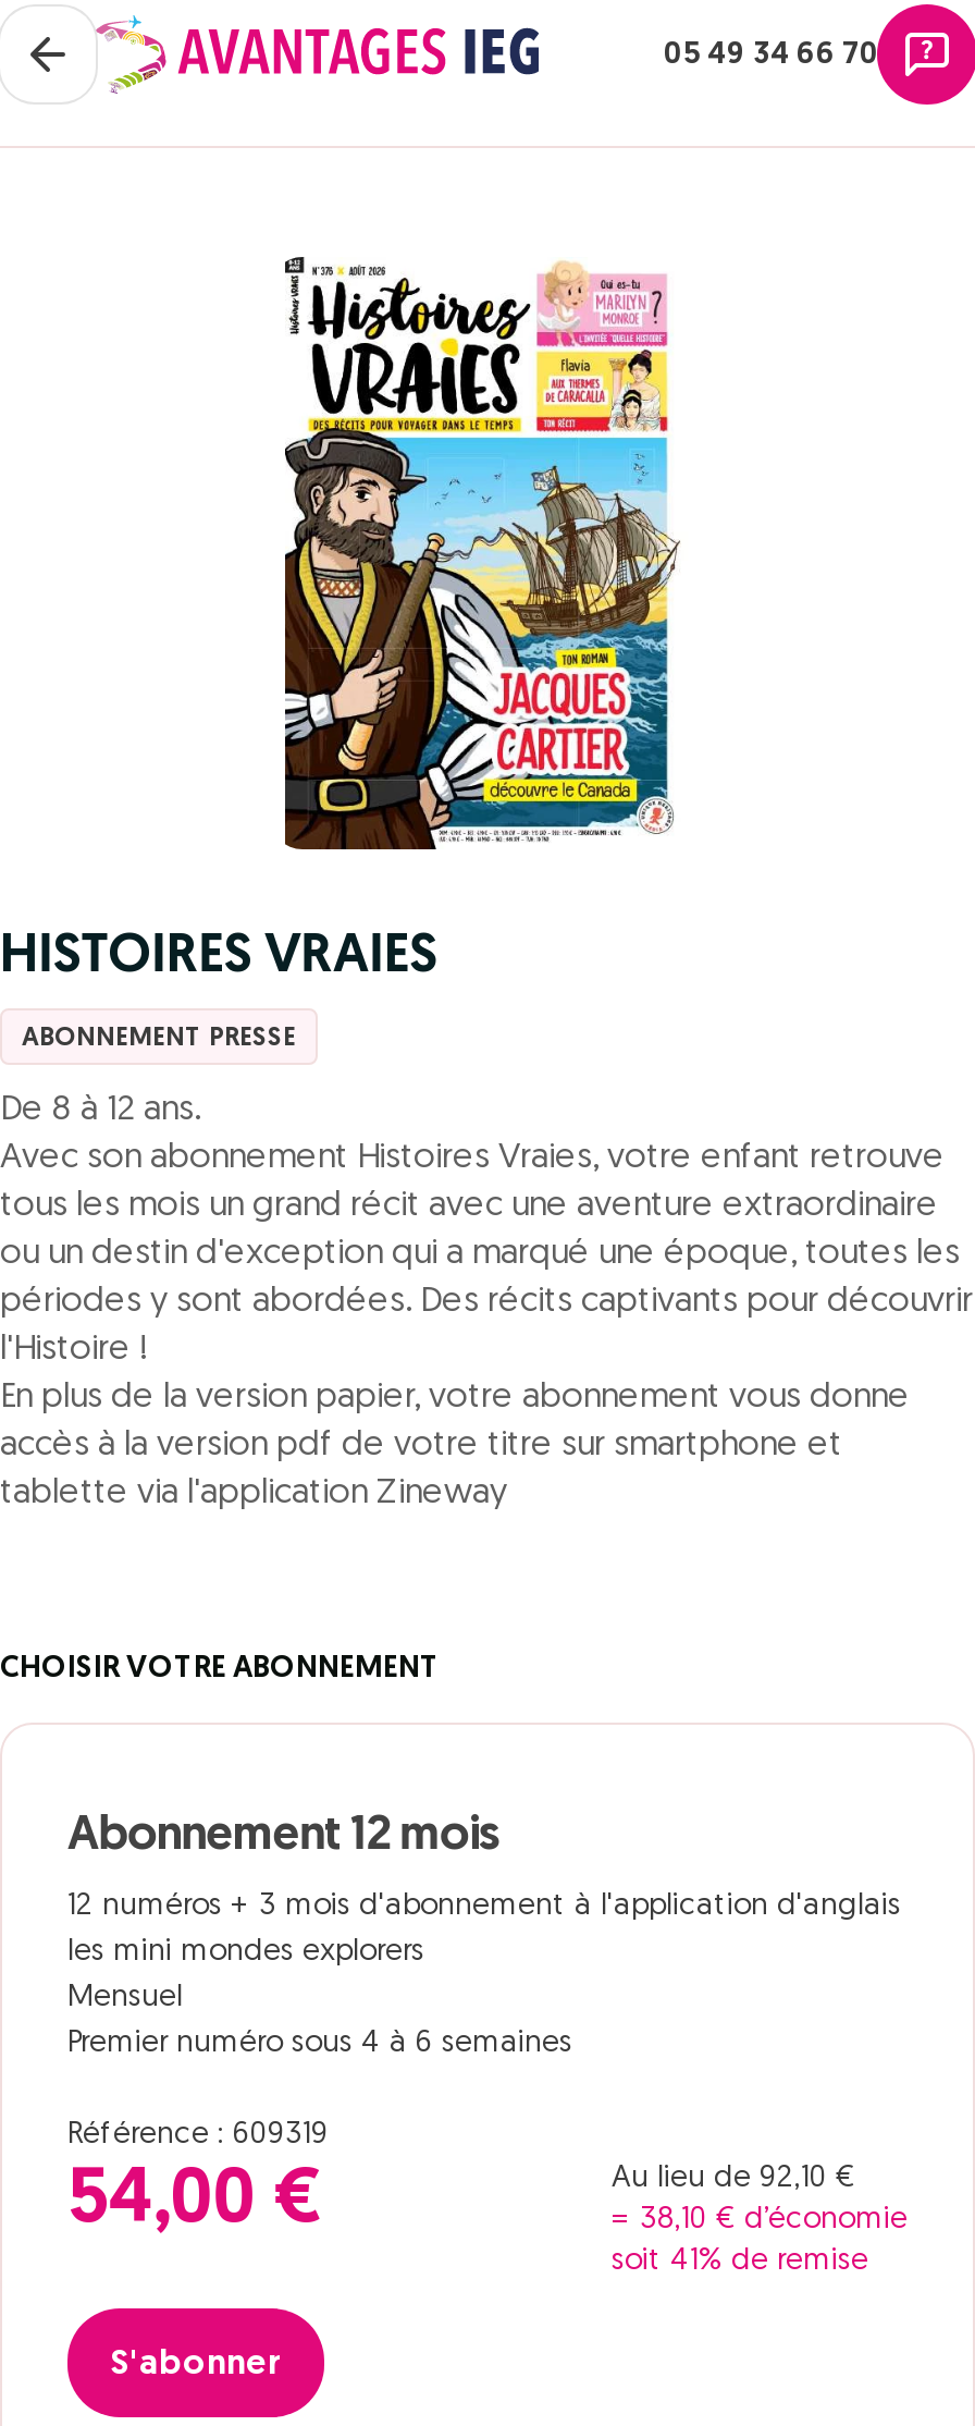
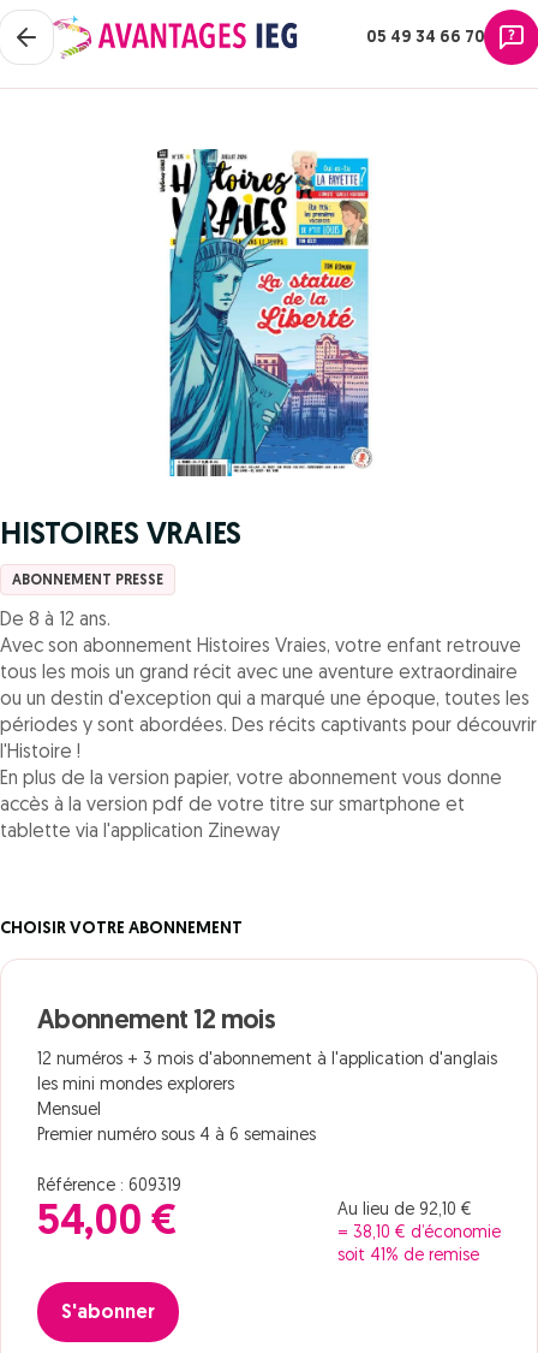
- [image]
+ [image]
